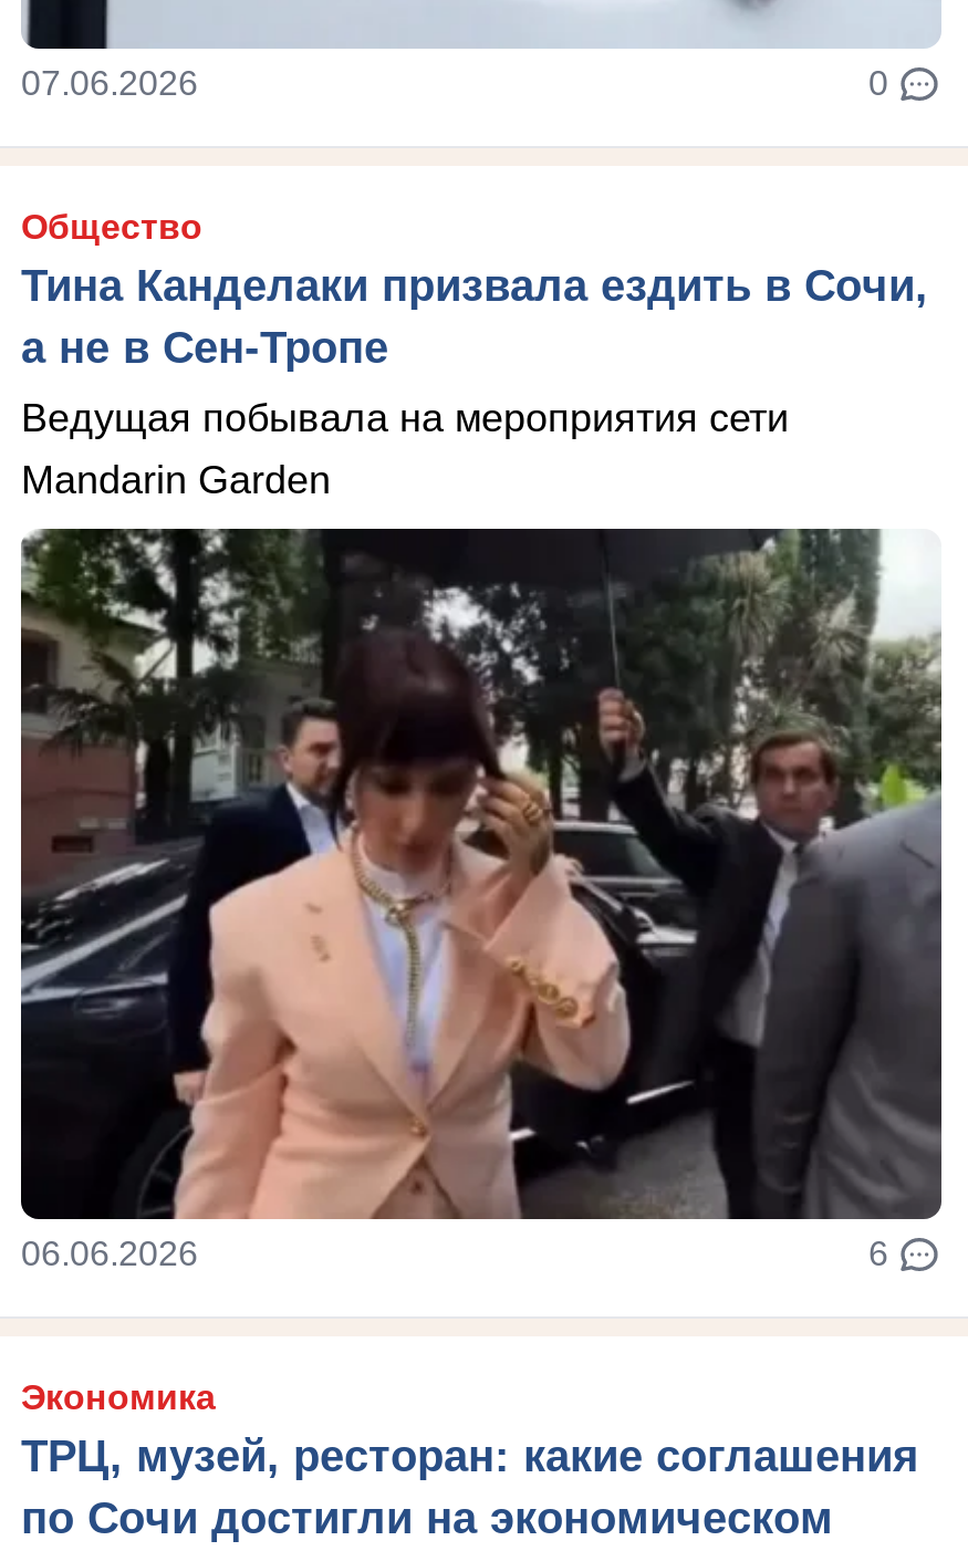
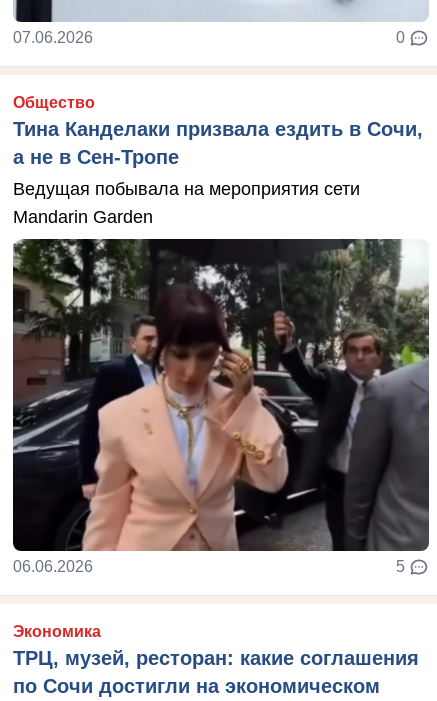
- 6
+ 5
